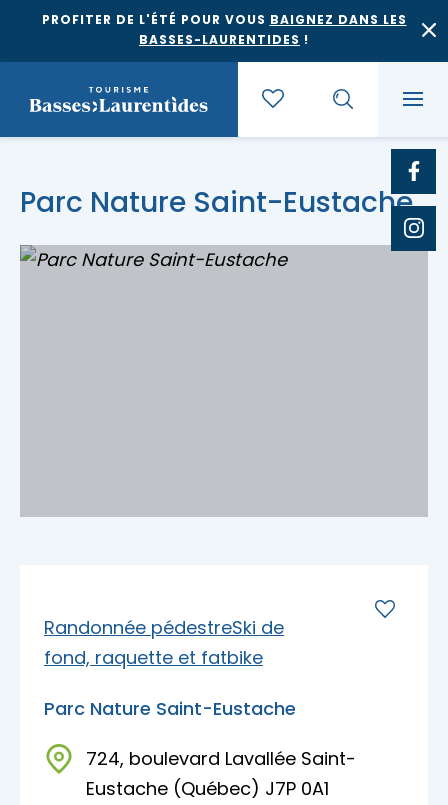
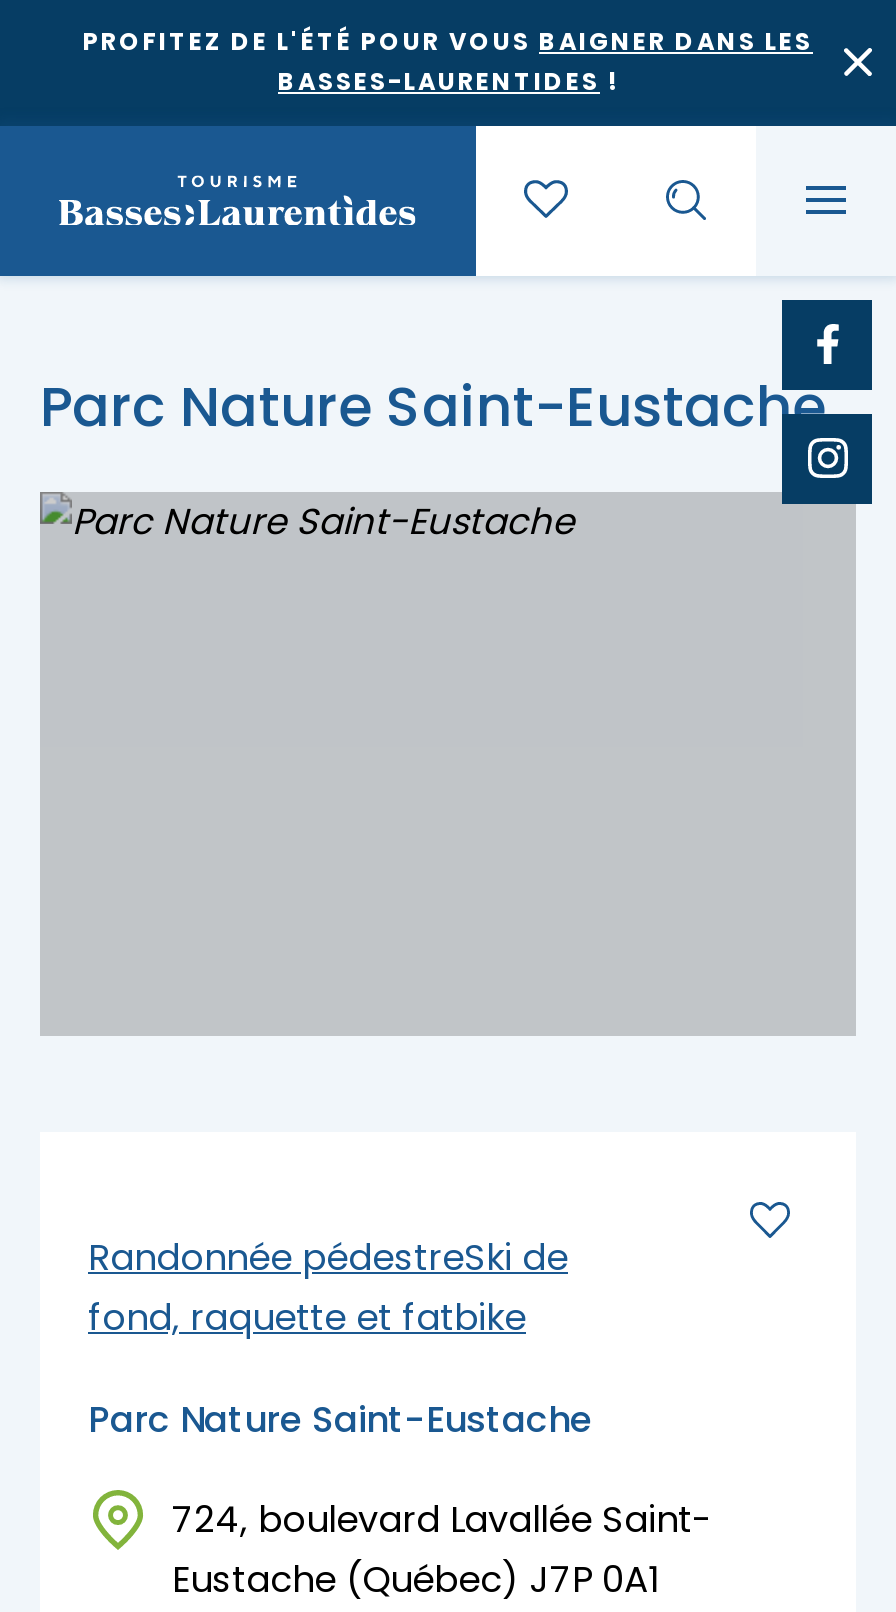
- PROFITER DE L'ÉTÉ POUR VOUS BAIGNEZ DANS LES
+ PROFITEZ DE L'ÉTÉ POUR VOUS BAIGNER DANS LES
